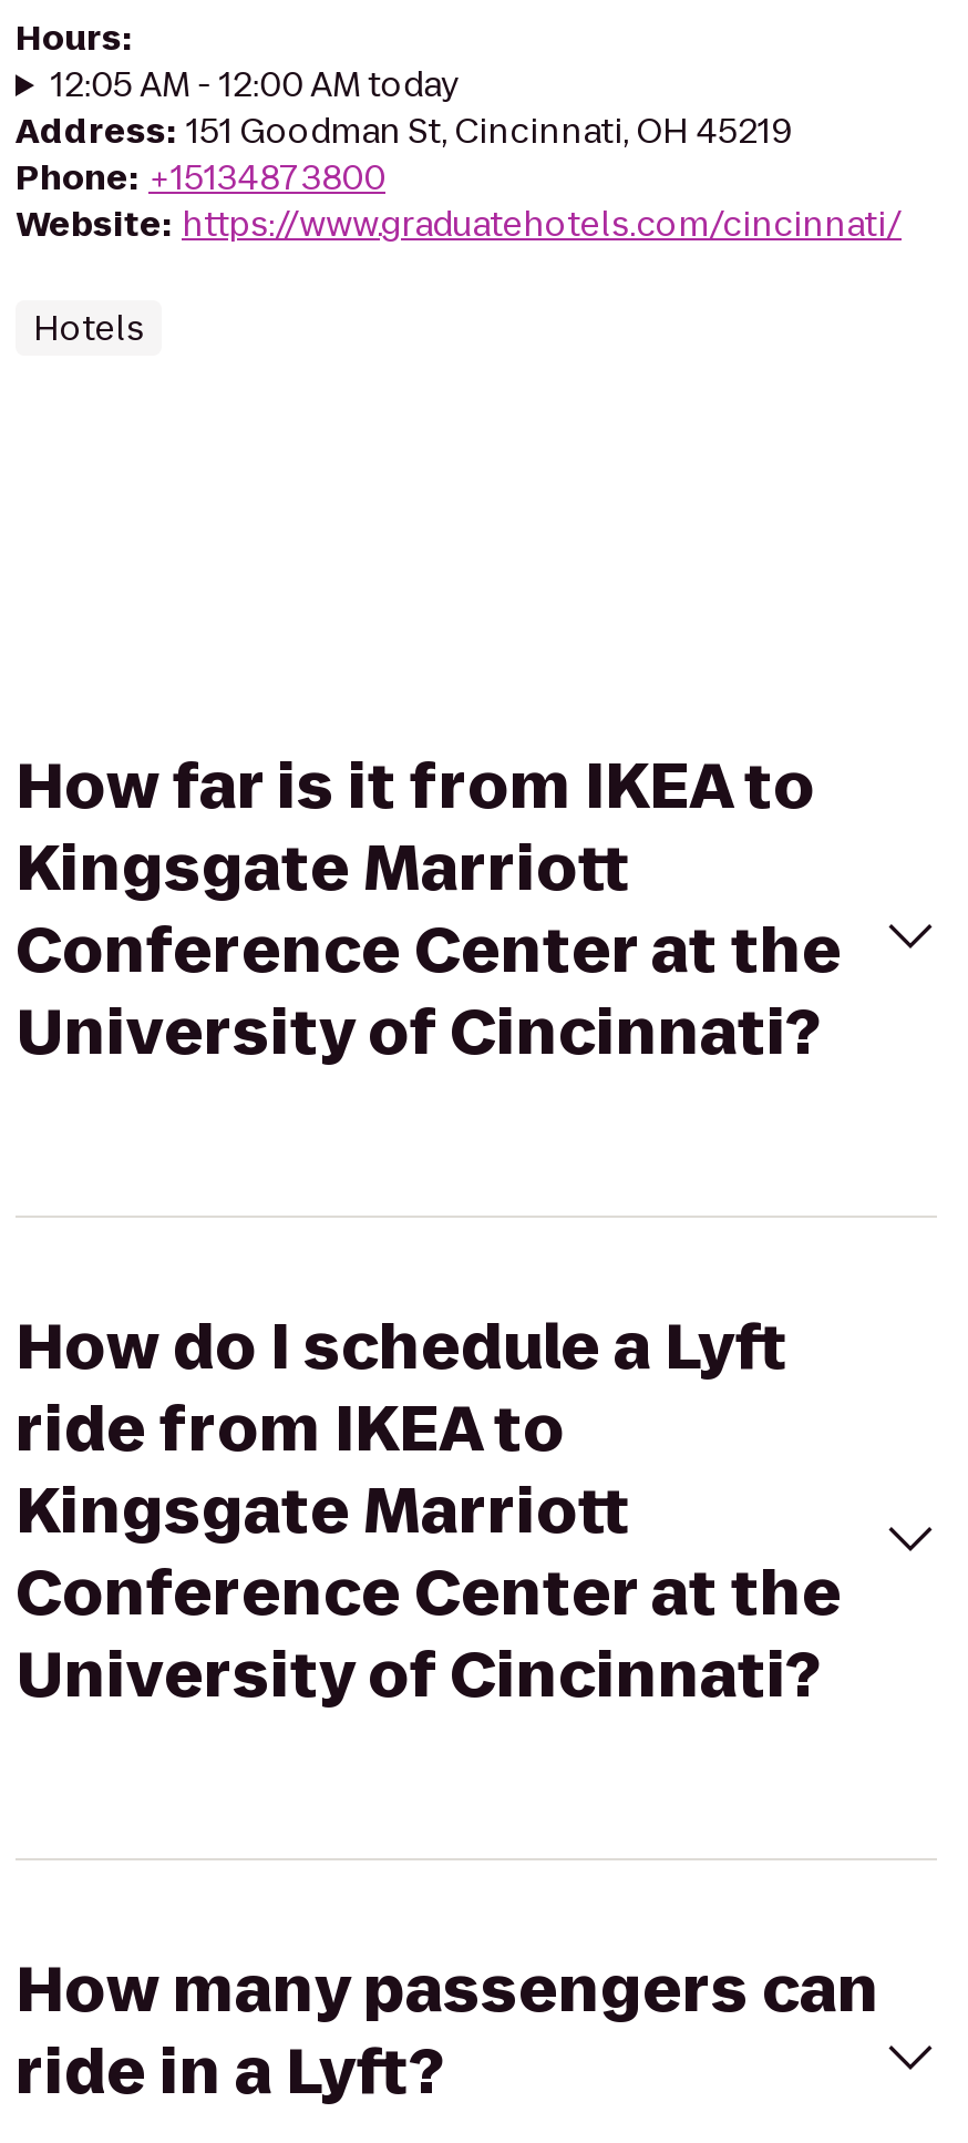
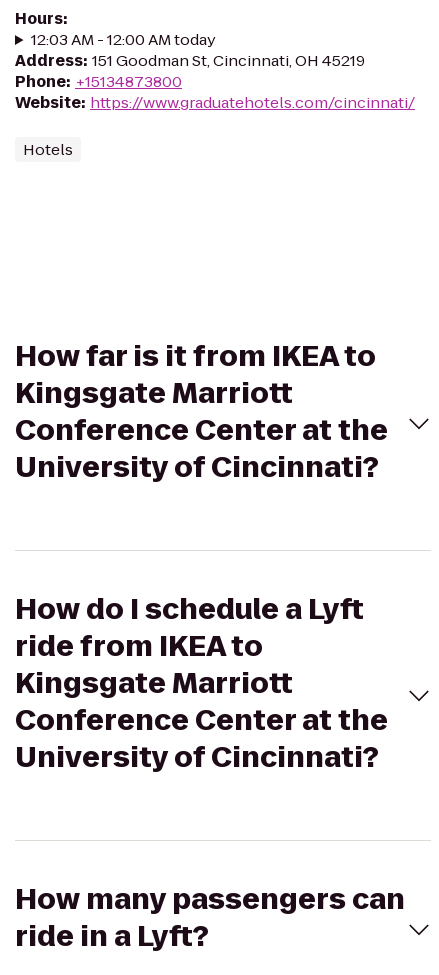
- 12:05 AM - 12:00 AM today
+ 12:03 AM - 12:00 AM today
